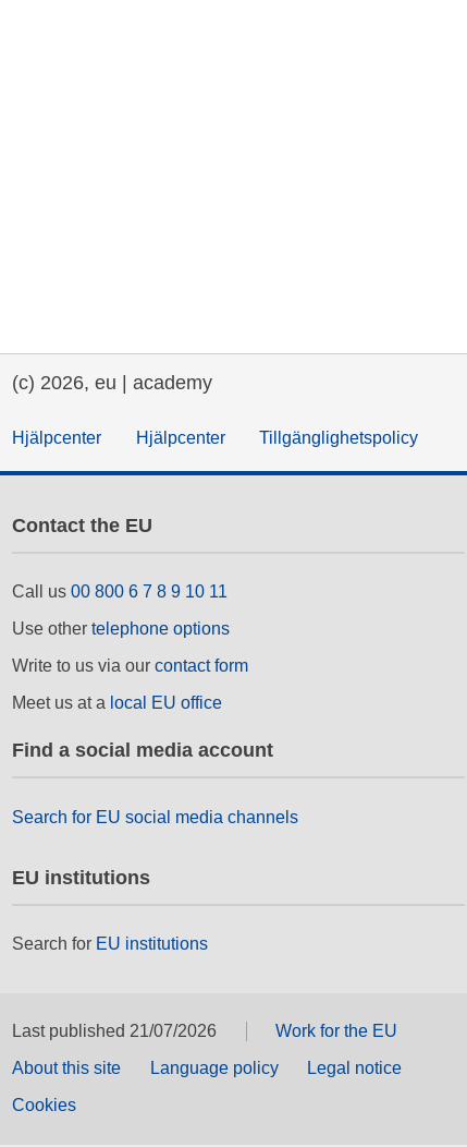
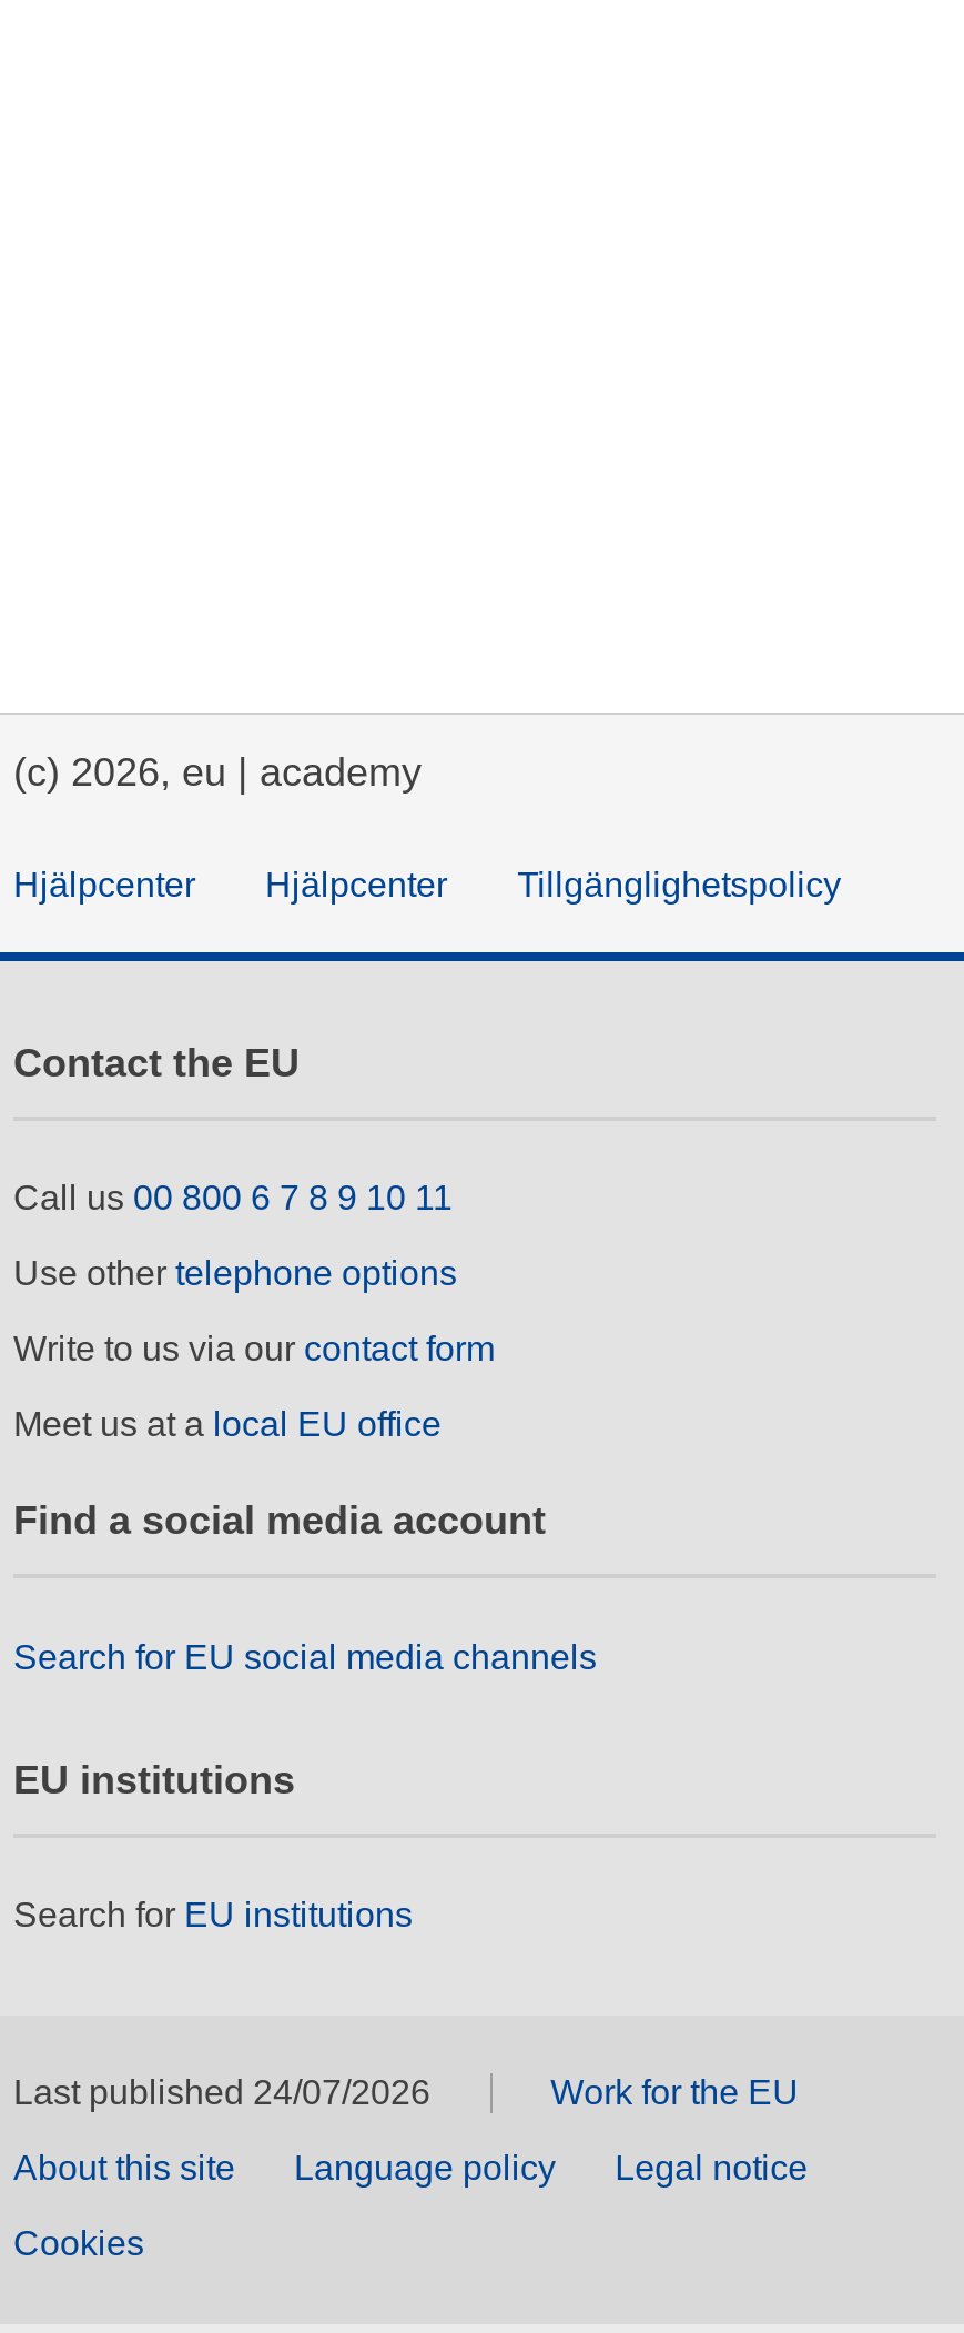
- Last published 21/07/2026
+ Last published 24/07/2026
